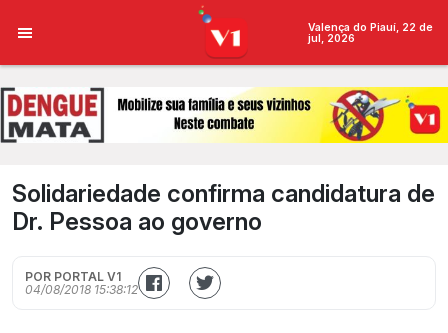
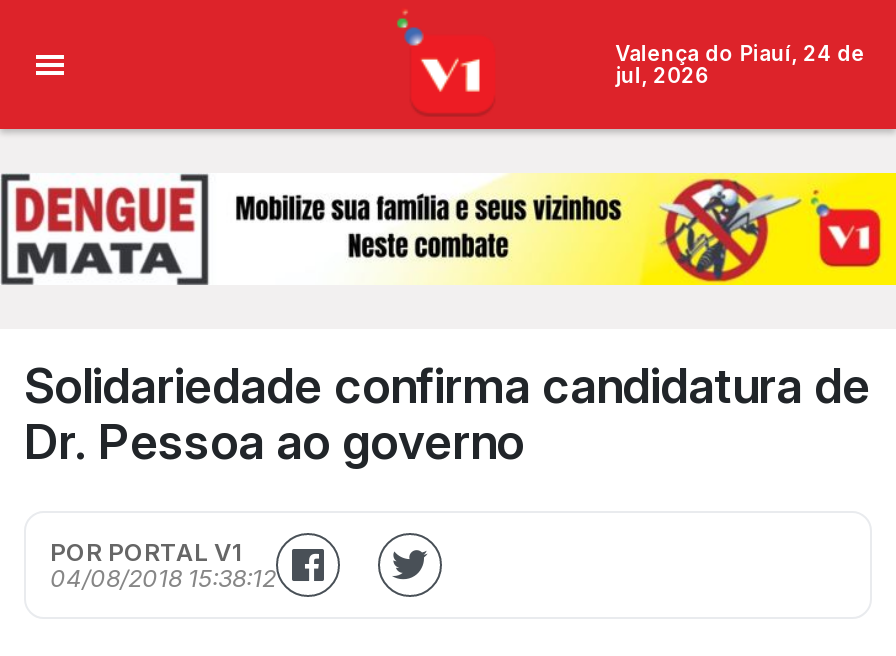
- Valença do Piauí, 22 de
+ Valença do Piauí, 24 de
